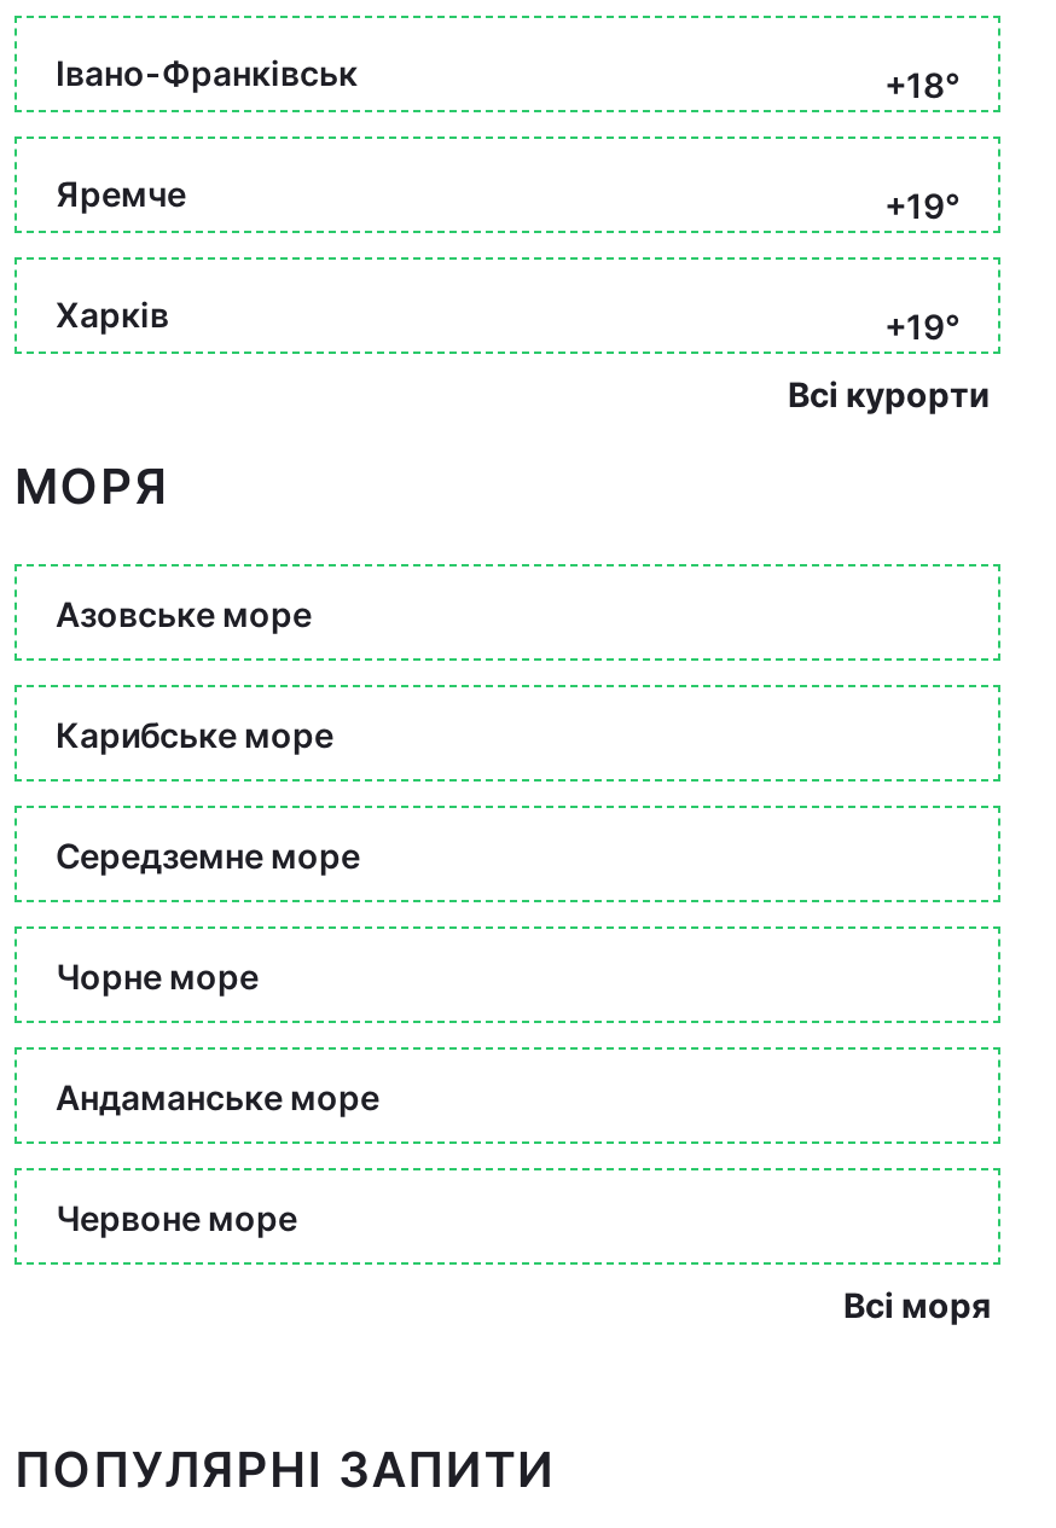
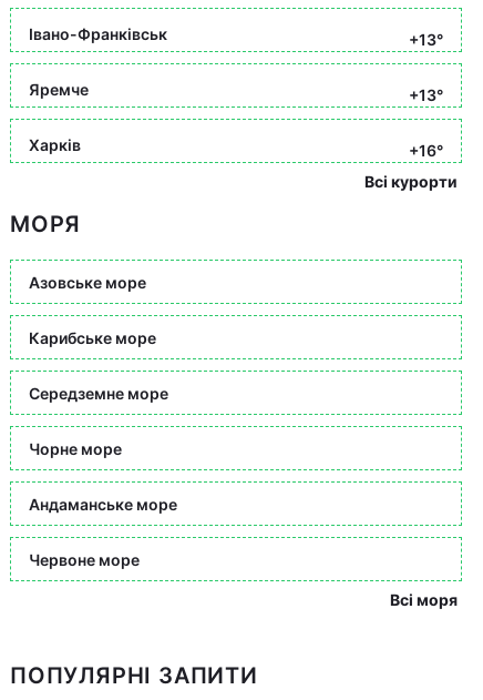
- +18°
+ +13°

- +19°
+ +13°

- +19°
+ +16°
